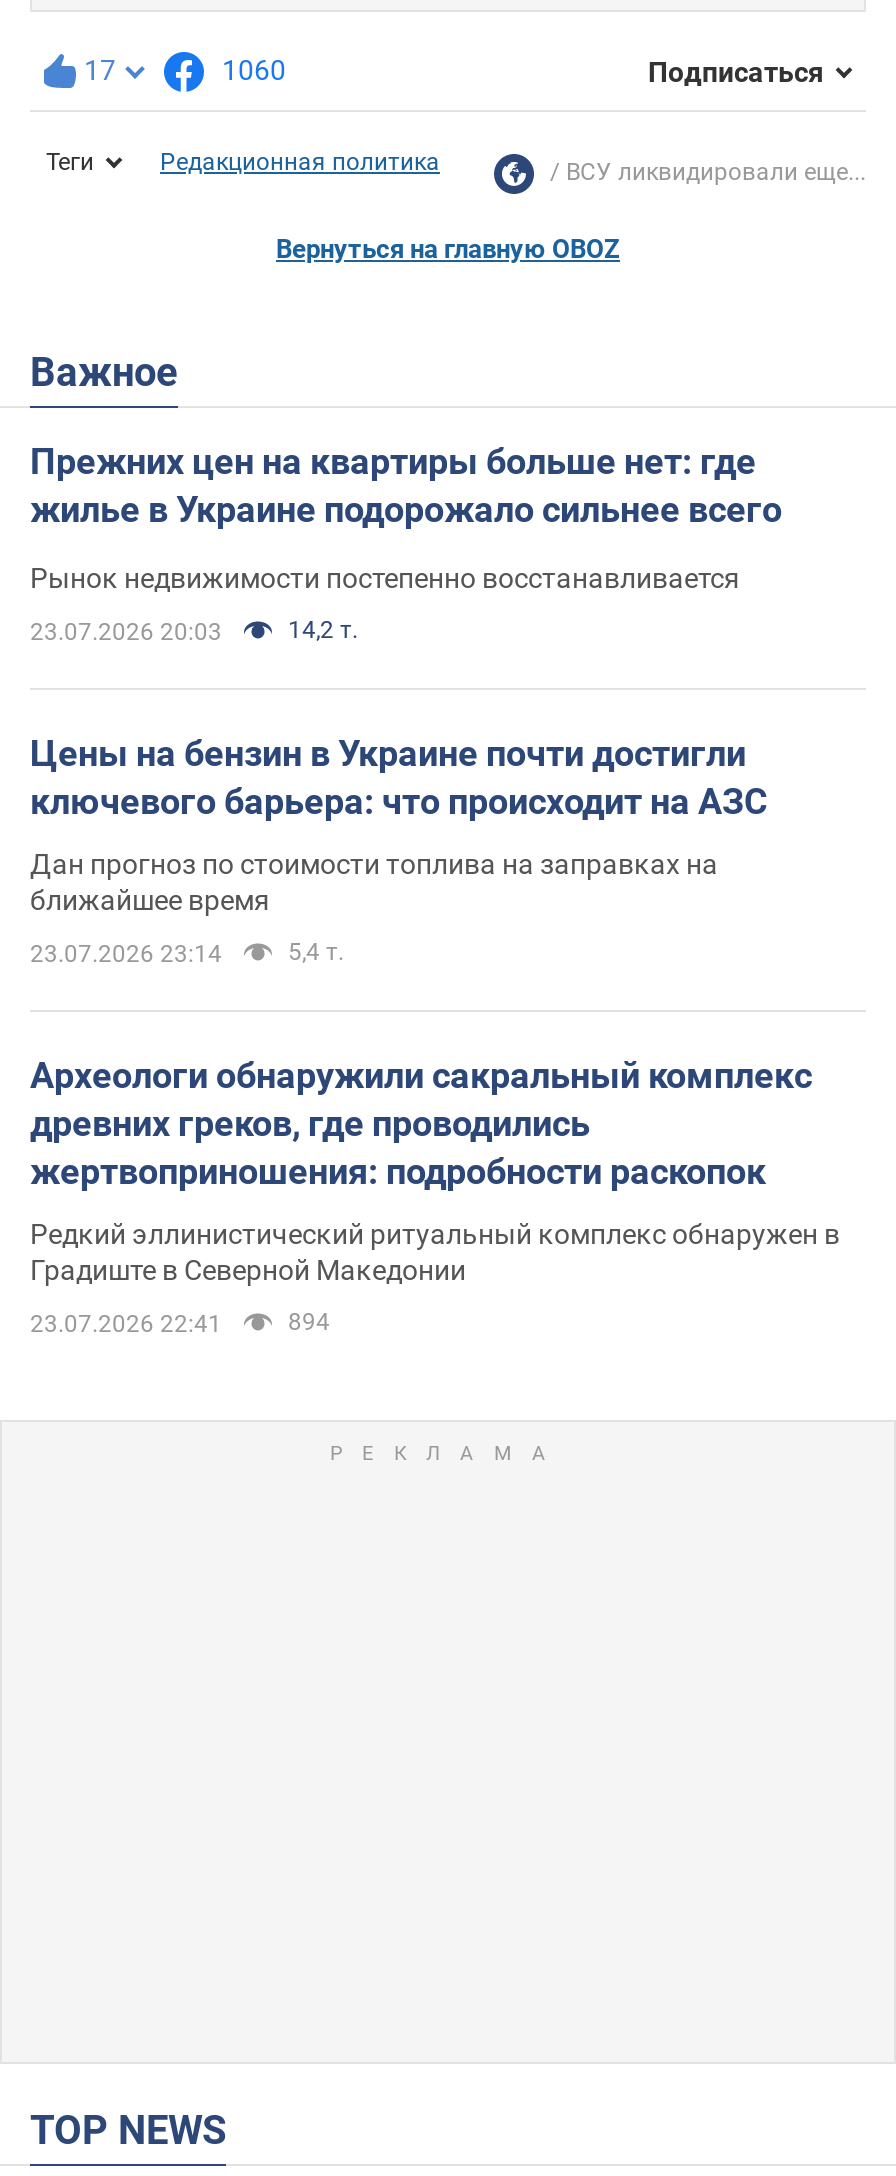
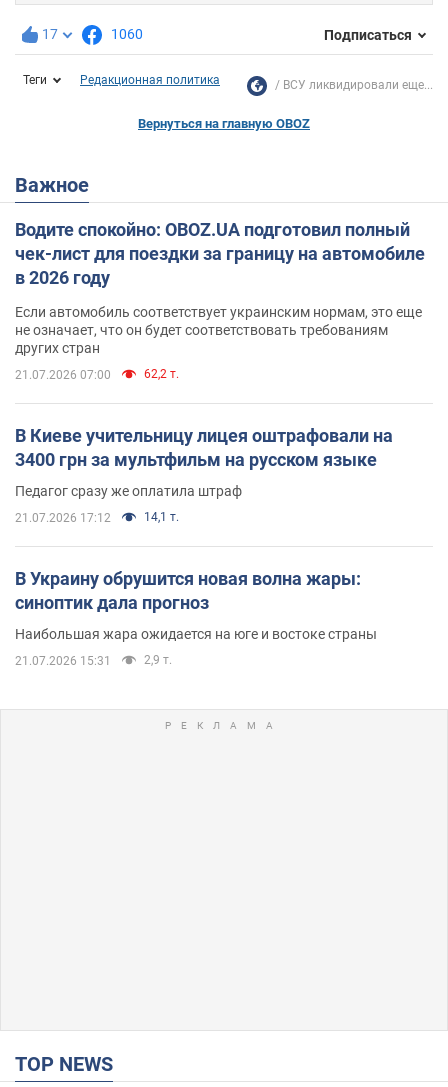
- Прежних цен на квартиры больше нет: где
- жилье в Украине подорожало сильнее всего
+ Водите спокойно: OBOZ.UA подготовил полный
+ чек-лист для поездки за границу на автомобиле
+ в 2026 году

- Рынок недвижимости постепенно восстанавливается
+ Если автомобиль соответствует украинским нормам, это еще
+ не означает, что он будет соответствовать требованиям
+ других стран

- 23.07.2026 20:03
- 14,2 т.
+ 21.07.2026 07:00
+ 62,2 т.

- Цены на бензин в Украине почти достигли
- ключевого барьера: что происходит на АЗС
+ В Киеве учительницу лицея оштрафовали на
+ 3400 грн за мультфильм на русском языке

- Дан прогноз по стоимости топлива на заправках на
- ближайшее время
+ Педагог сразу же оплатила штраф

- 23.07.2026 23:14
- 5,4 т.
+ 21.07.2026 17:12
+ 14,1 т.

- Археологи обнаружили сакральный комплекс
- древних греков, где проводились
- жертвоприношения: подробности раскопок
+ В Украину обрушится новая волна жары:
+ синоптик дала прогноз

- Редкий эллинистический ритуальный комплекс обнаружен в
- Градиште в Северной Македонии
+ Наибольшая жара ожидается на юге и востоке страны

- 23.07.2026 22:41
- 894
+ 21.07.2026 15:31
+ 2,9 т.
